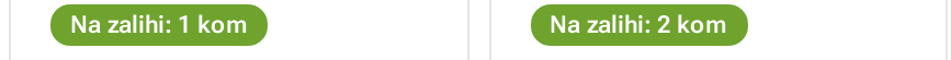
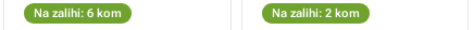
- Na zalihi: 1 kom
+ Na zalihi: 6 kom
